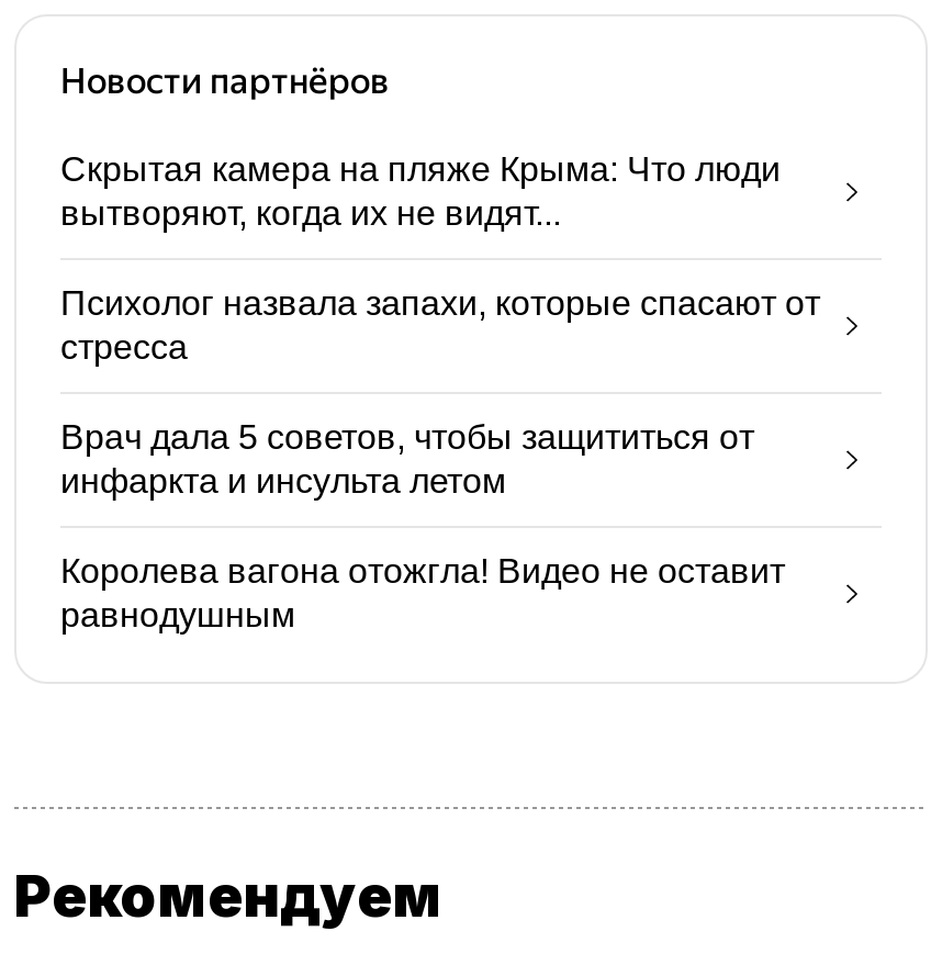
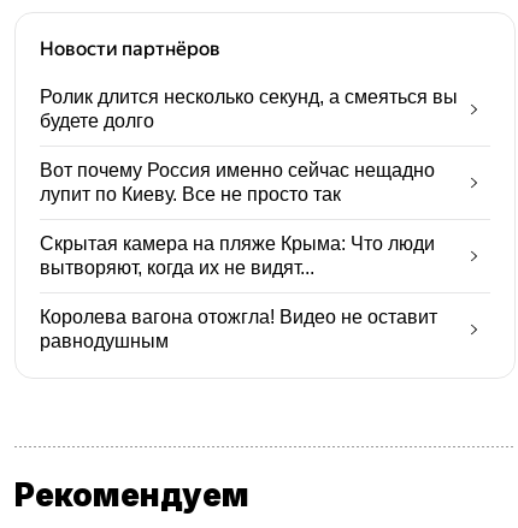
+ Ролик длится несколько секунд, а смеяться вы
+ будете долго
+ Вот почему Россия именно сейчас нещадно
+ лупит по Киеву. Все не просто так

moved down: Скрытая камера на пляже Крыма: Что люди | вытворяют, когда их не видят...

- Психолог назвала запахи, которые спасают от
- стресса
- Врач дала 5 советов, чтобы защититься от
- инфаркта и инсульта летом
